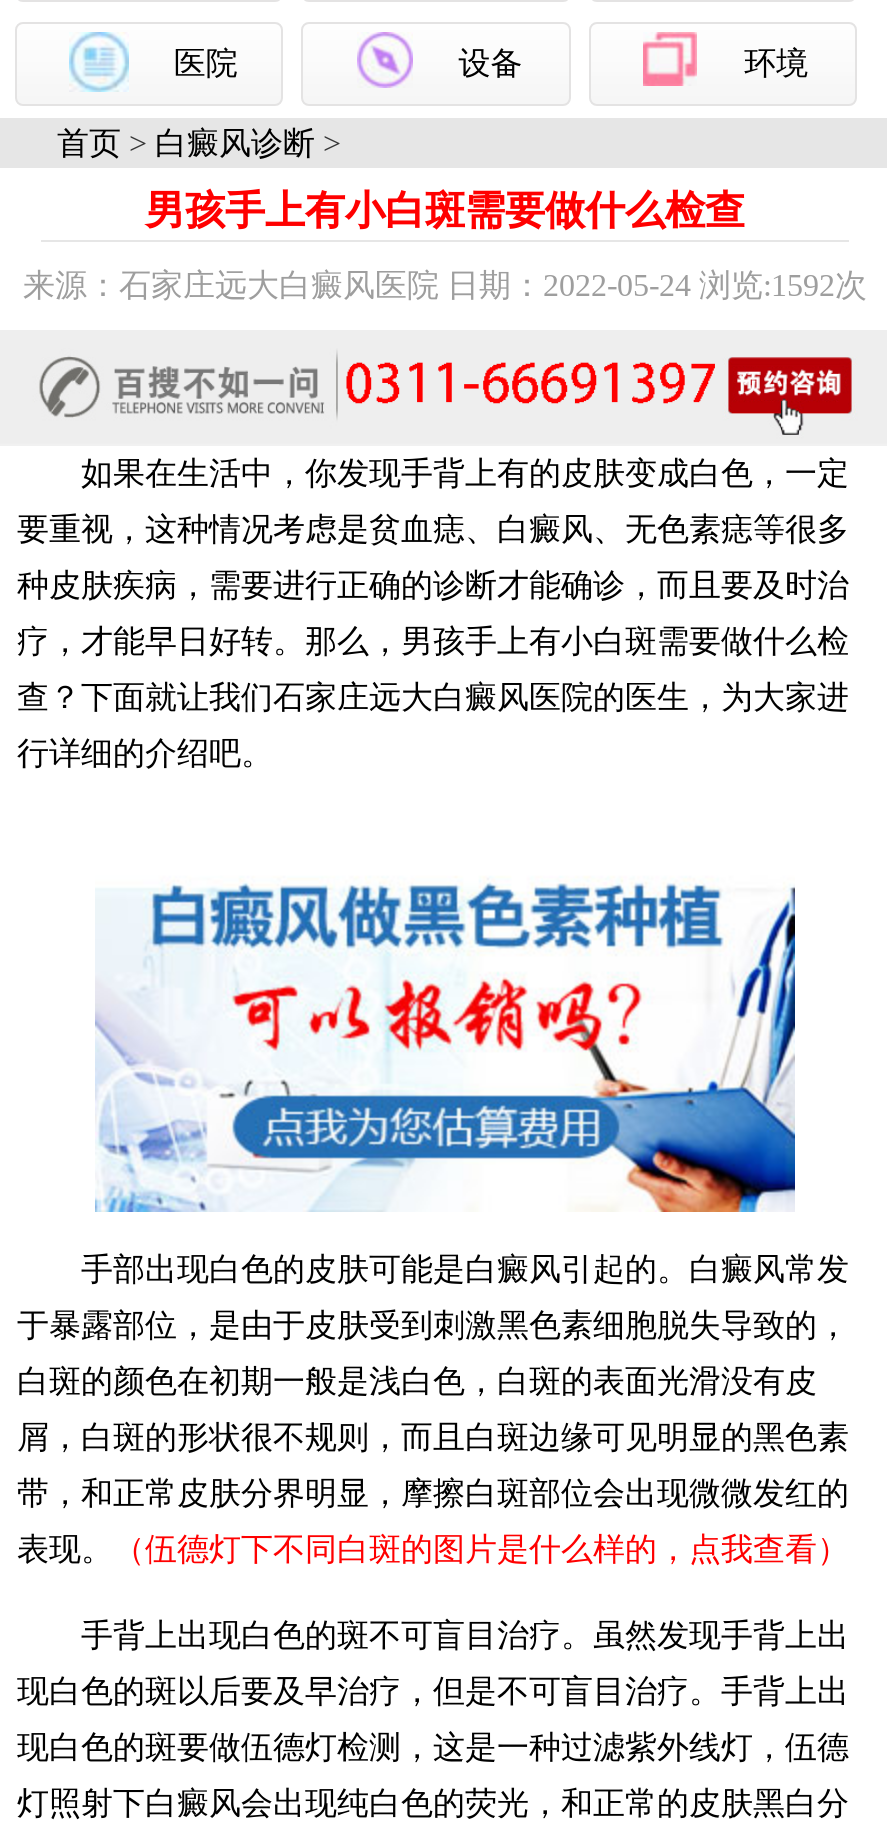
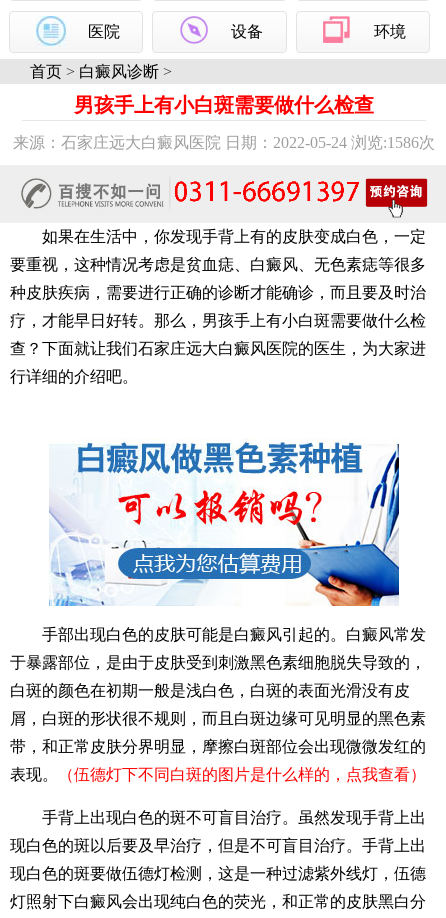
- 来源：石家庄远大白癜风医院 日期：2022-05-24 浏览:1592次
+ 来源：石家庄远大白癜风医院 日期：2022-05-24 浏览:1586次
